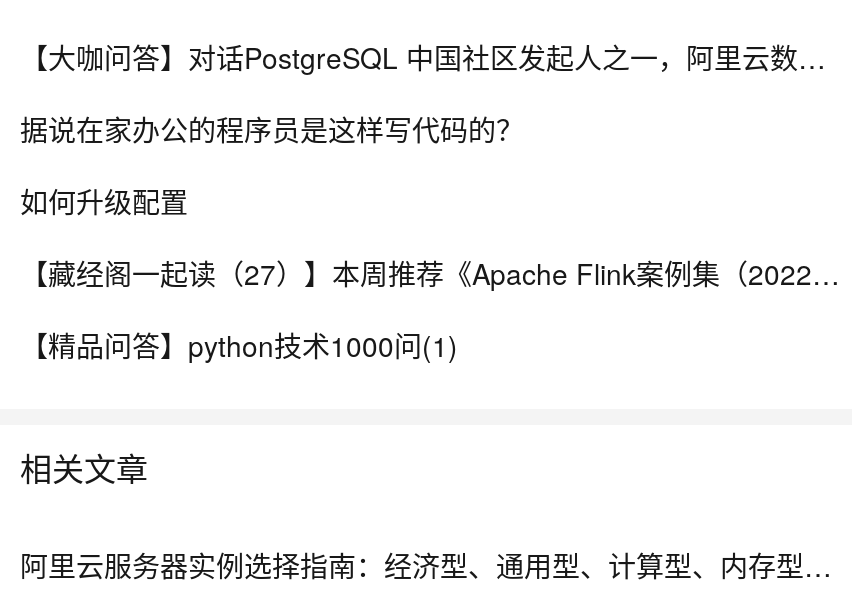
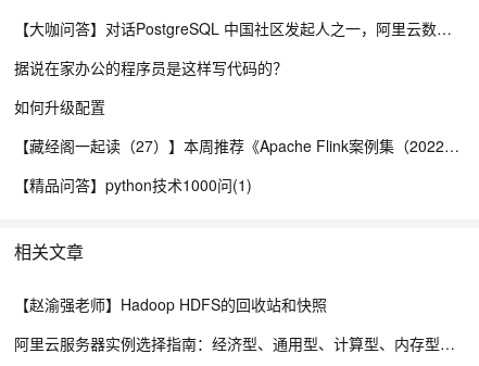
+ 【赵渝强老师】Hadoop HDFS的回收站和快照
